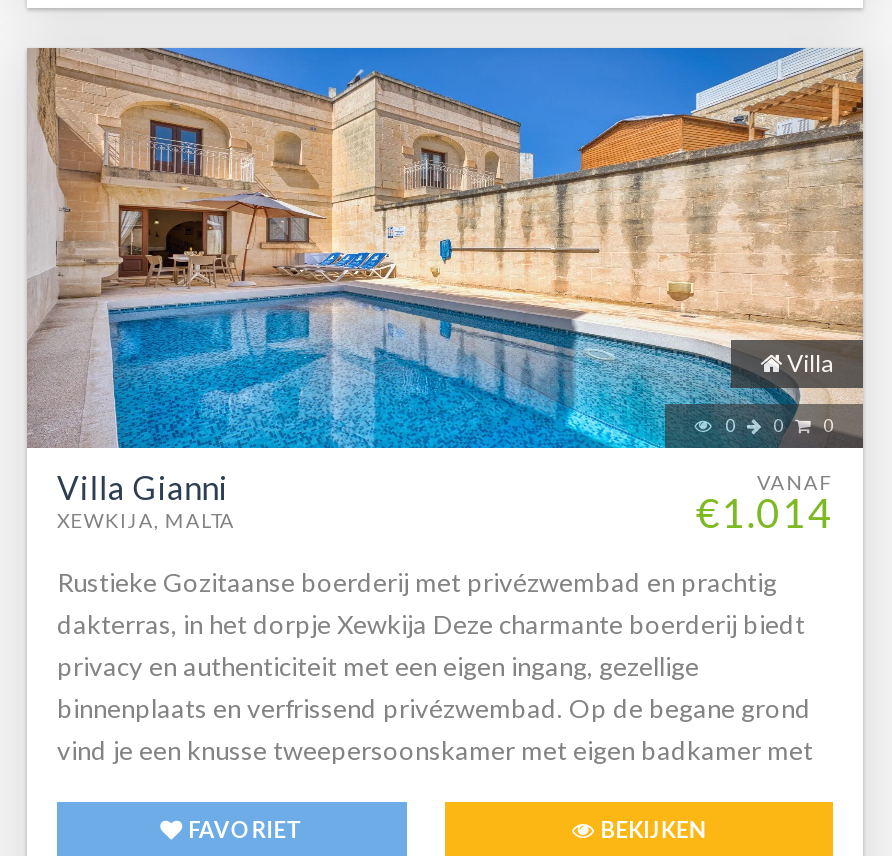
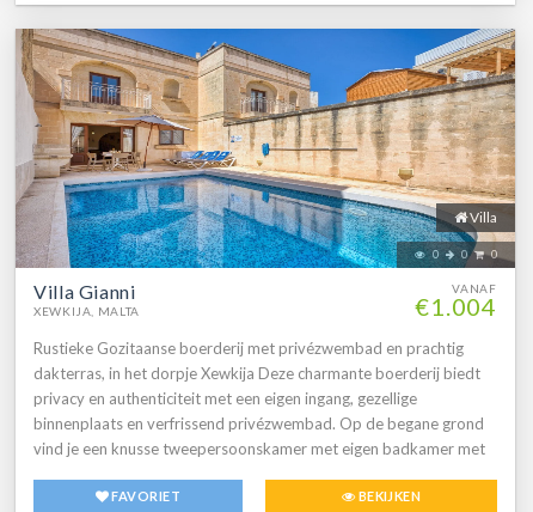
- €1.014
+ €1.004
